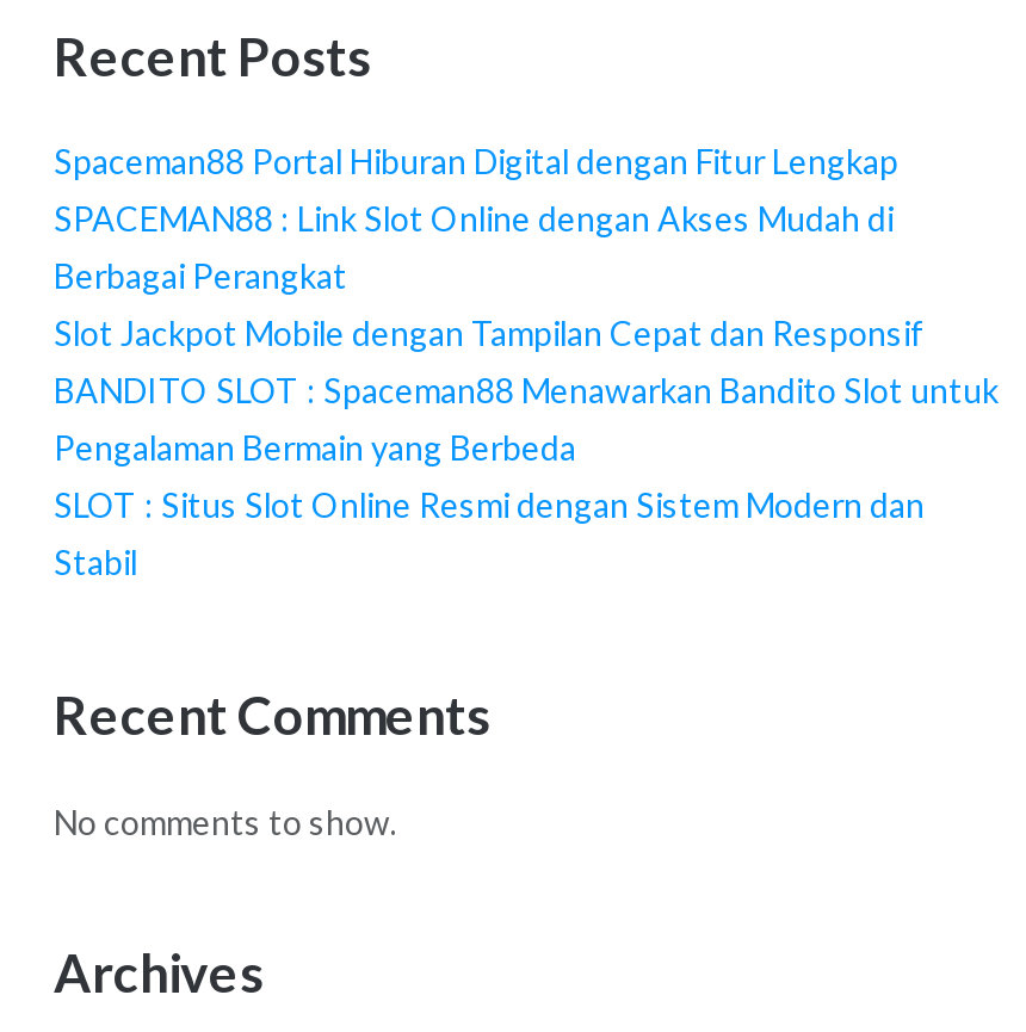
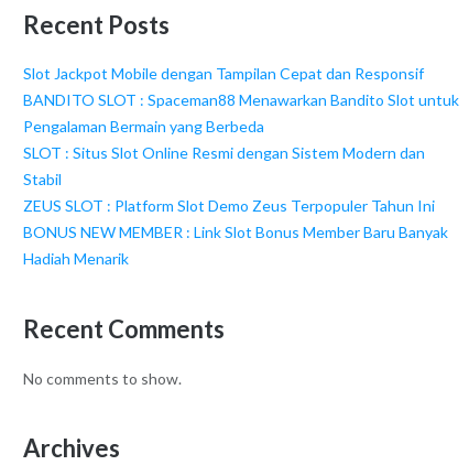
- Spaceman88 Portal Hiburan Digital dengan Fitur Lengkap
- SPACEMAN88 : Link Slot Online dengan Akses Mudah di
- Berbagai Perangkat

moved up: Slot Jackpot Mobile dengan Tampilan Cepat dan Responsif | BANDITO SLOT : Spaceman88 Menawarkan Bandito Slot untuk | Pengalaman Bermain yang Berbeda | SLOT : Situs Slot Online Resmi dengan Sistem Modern dan | Stabil

+ ZEUS SLOT : Platform Slot Demo Zeus Terpopuler Tahun Ini
+ BONUS NEW MEMBER : Link Slot Bonus Member Baru Banyak
+ Hadiah Menarik
